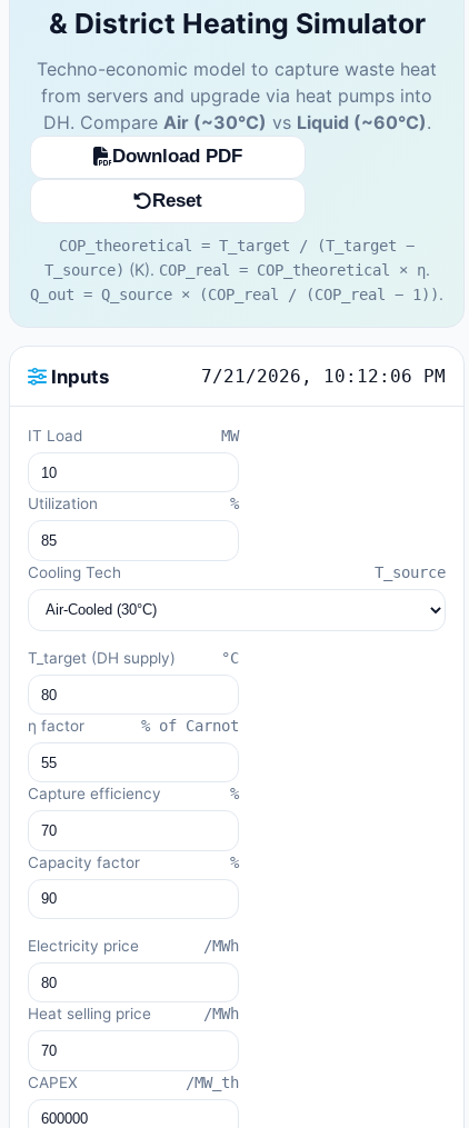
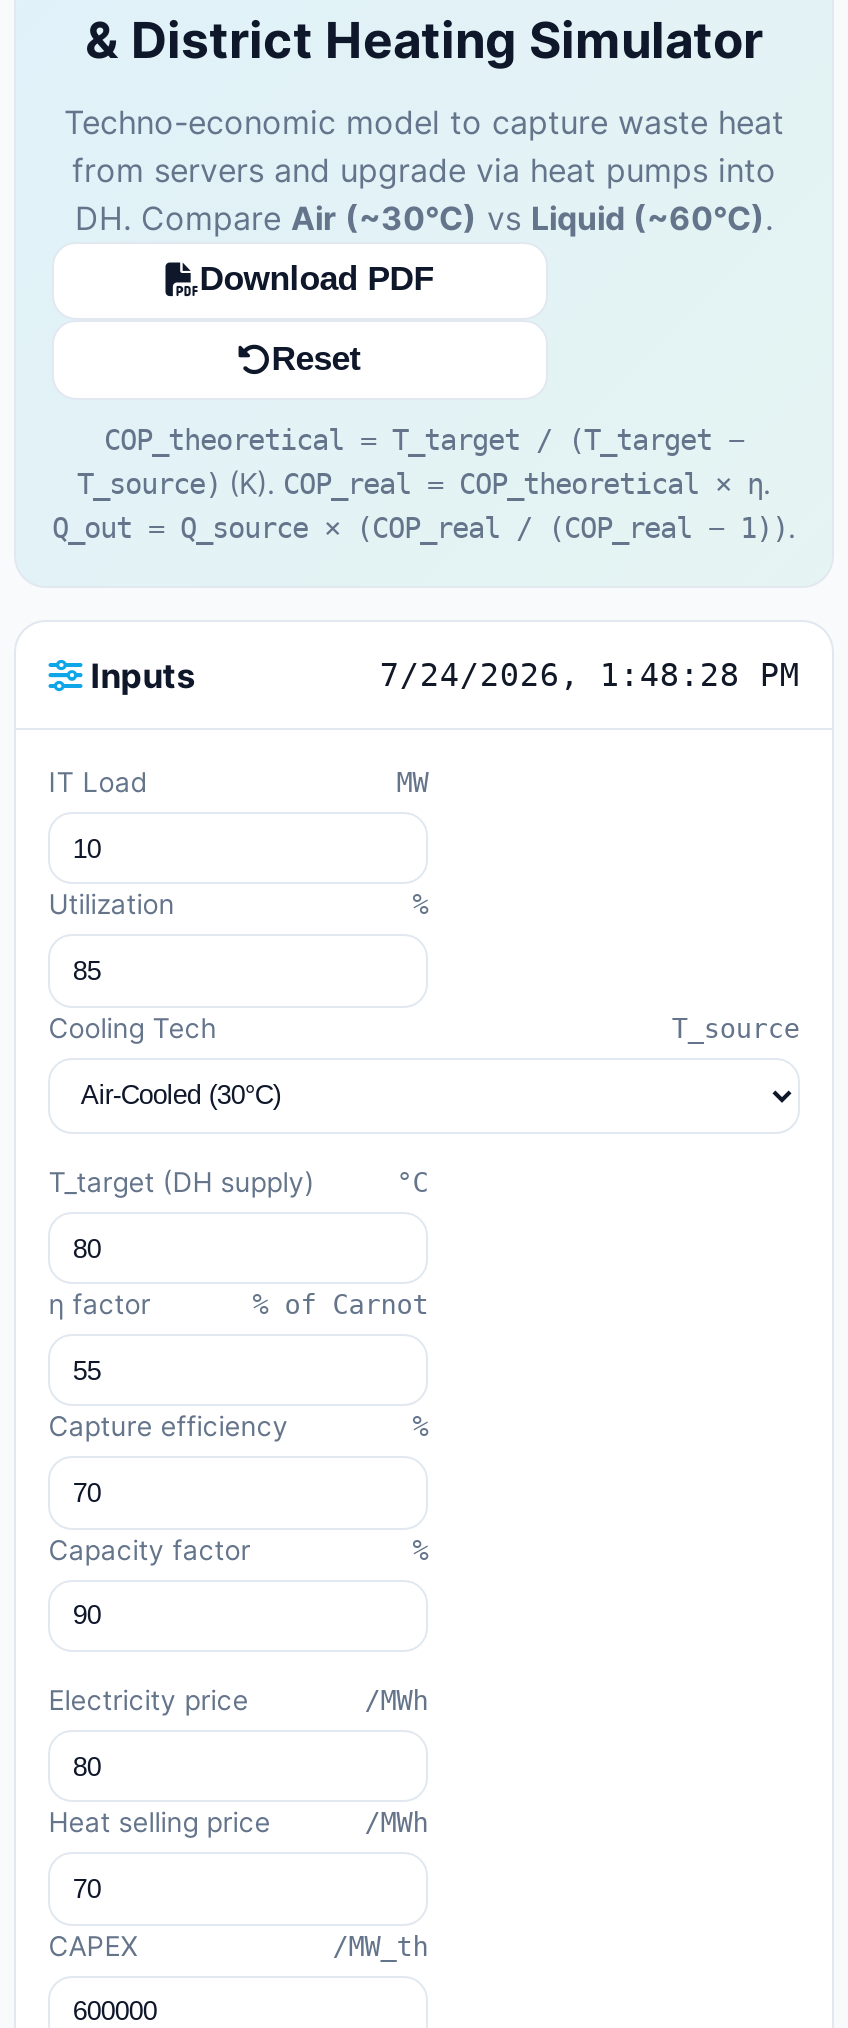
- 7/21/2026, 10:12:06 PM
+ 7/24/2026, 1:48:28 PM
